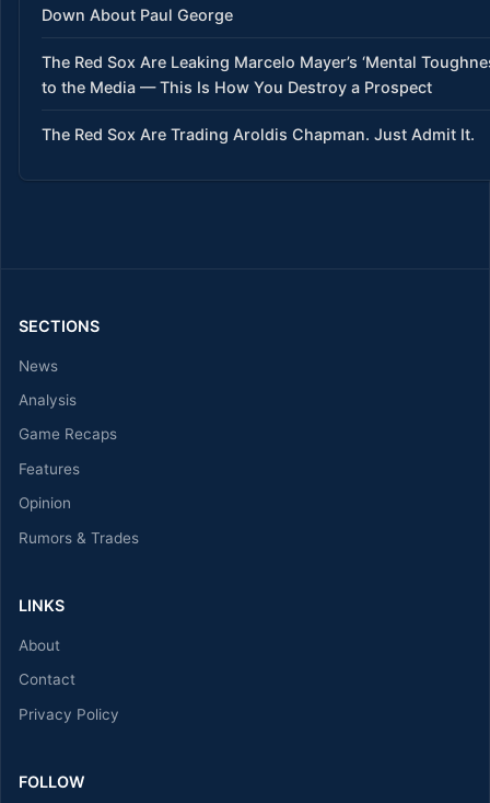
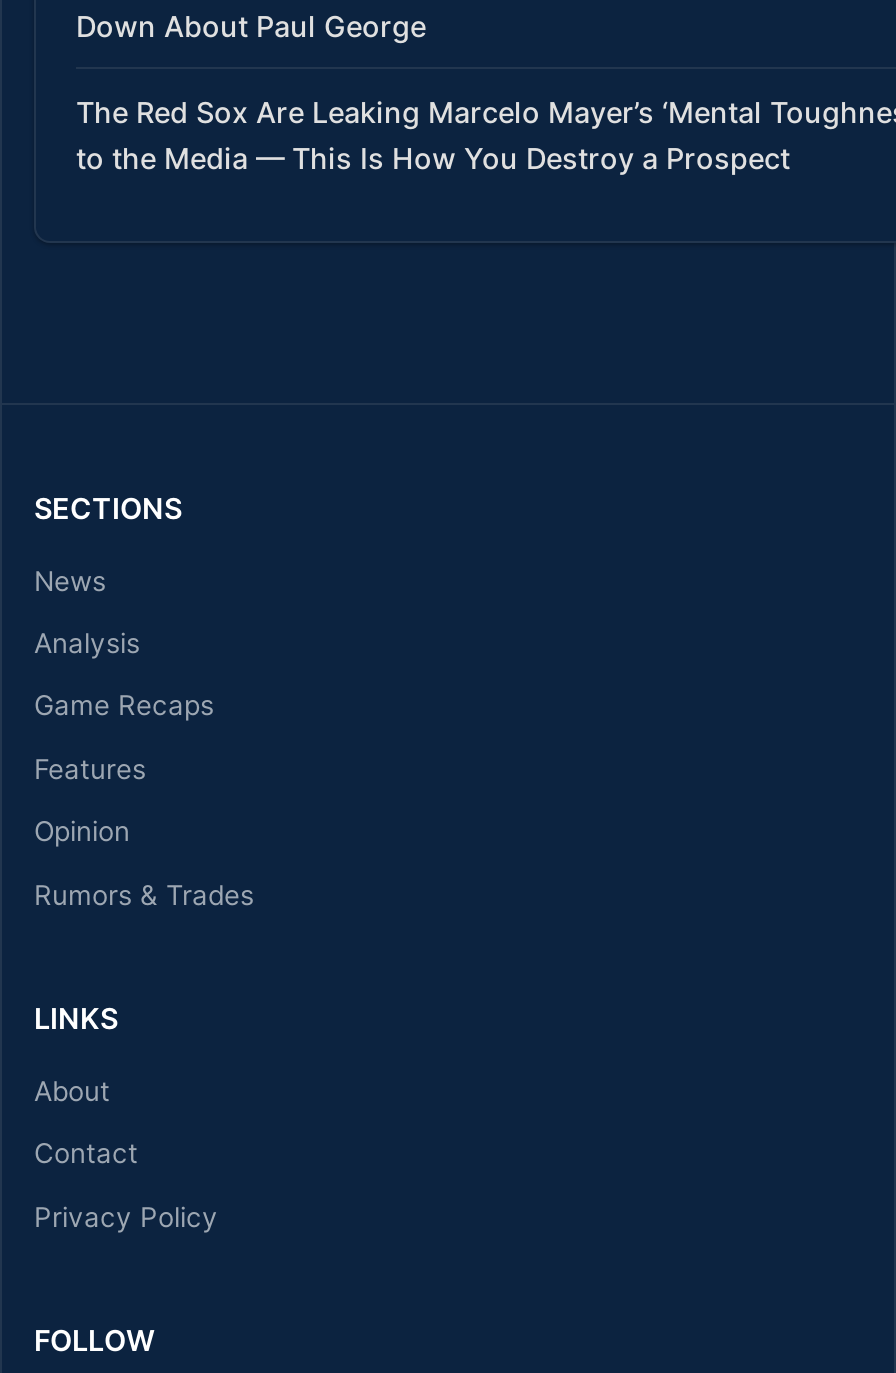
- The Red Sox Are Trading Aroldis Chapman. Just Admit It.
